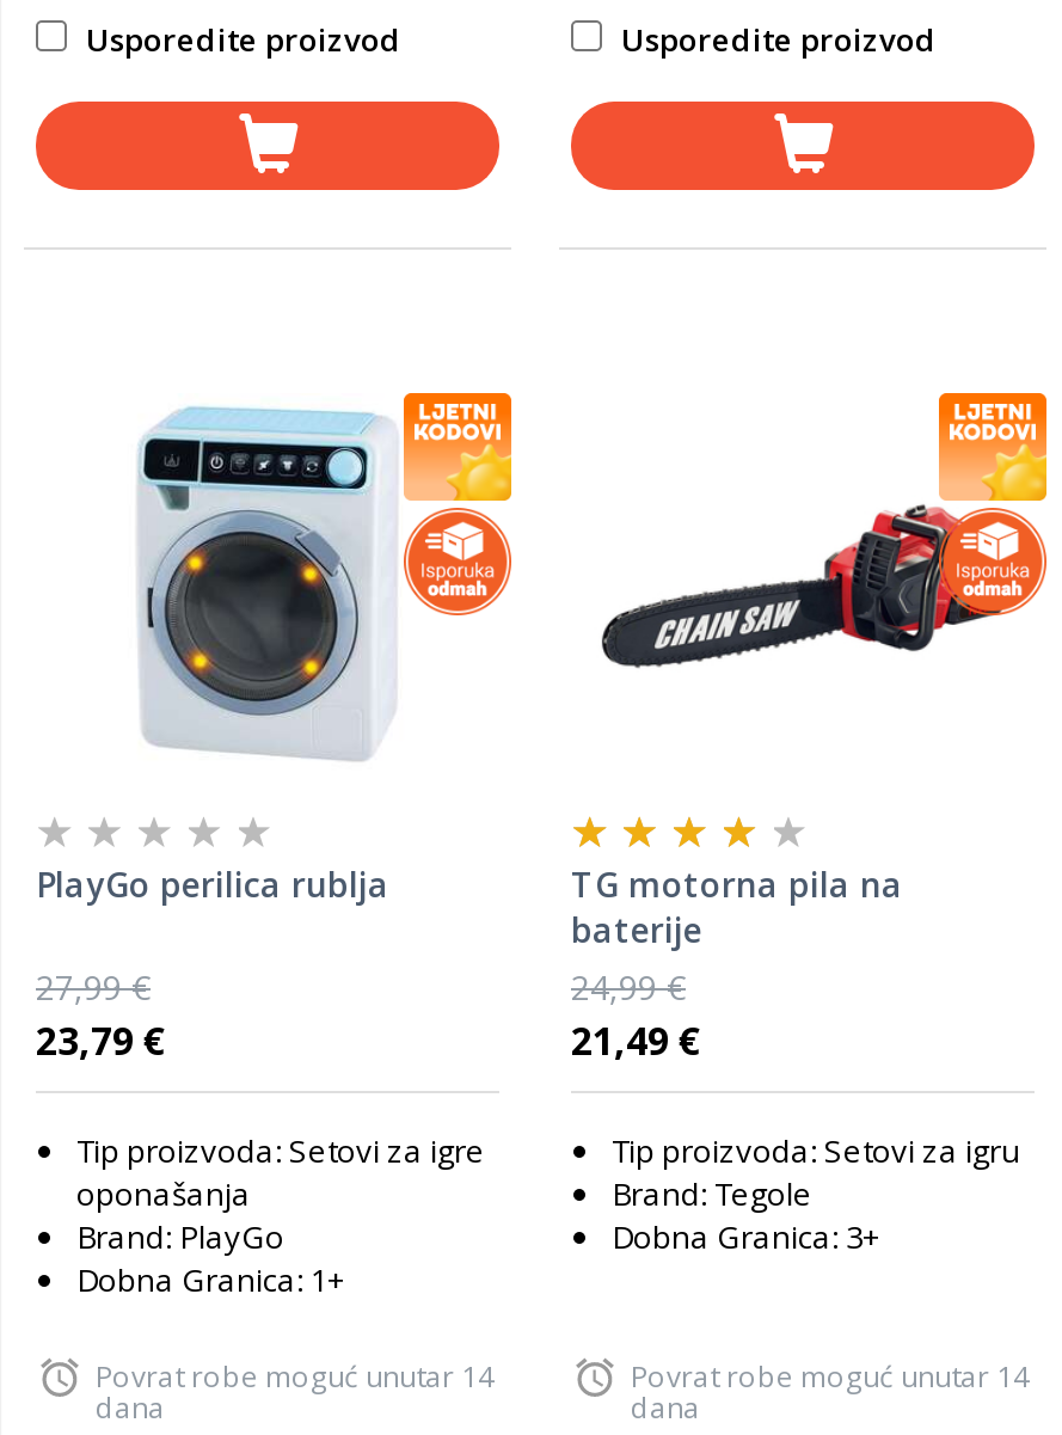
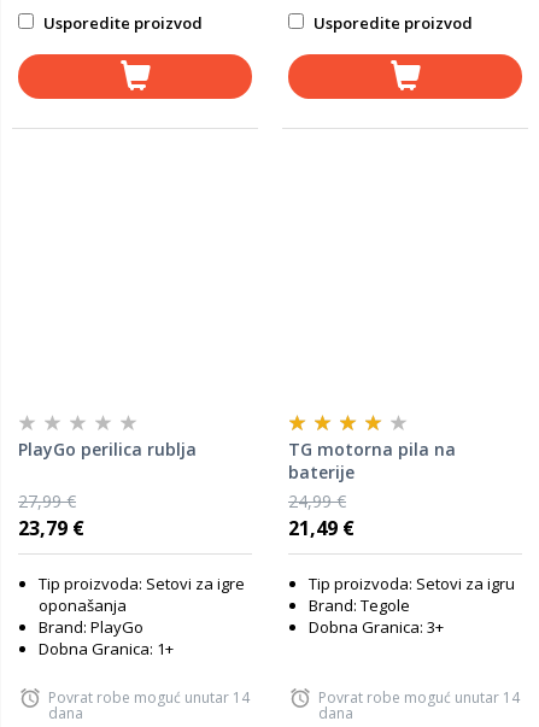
- [image]

- [image]
